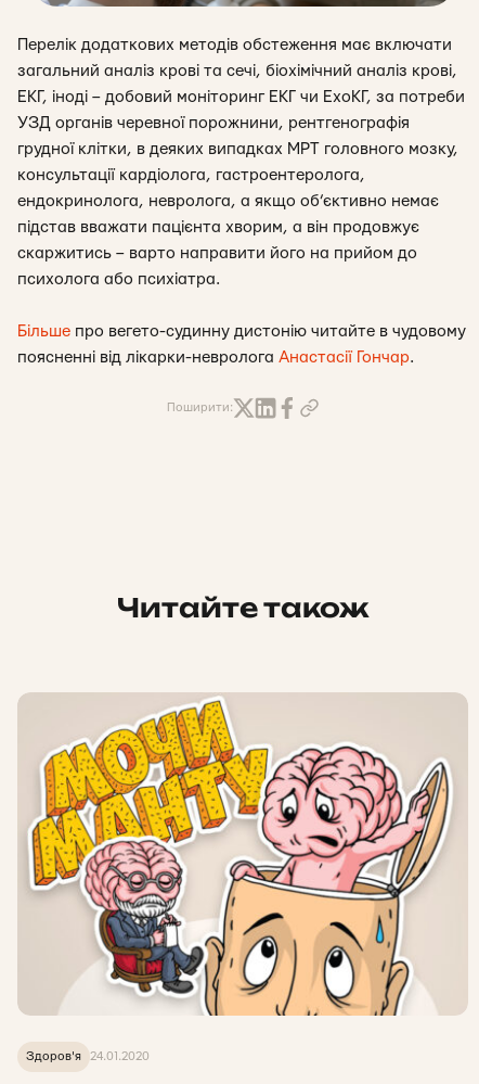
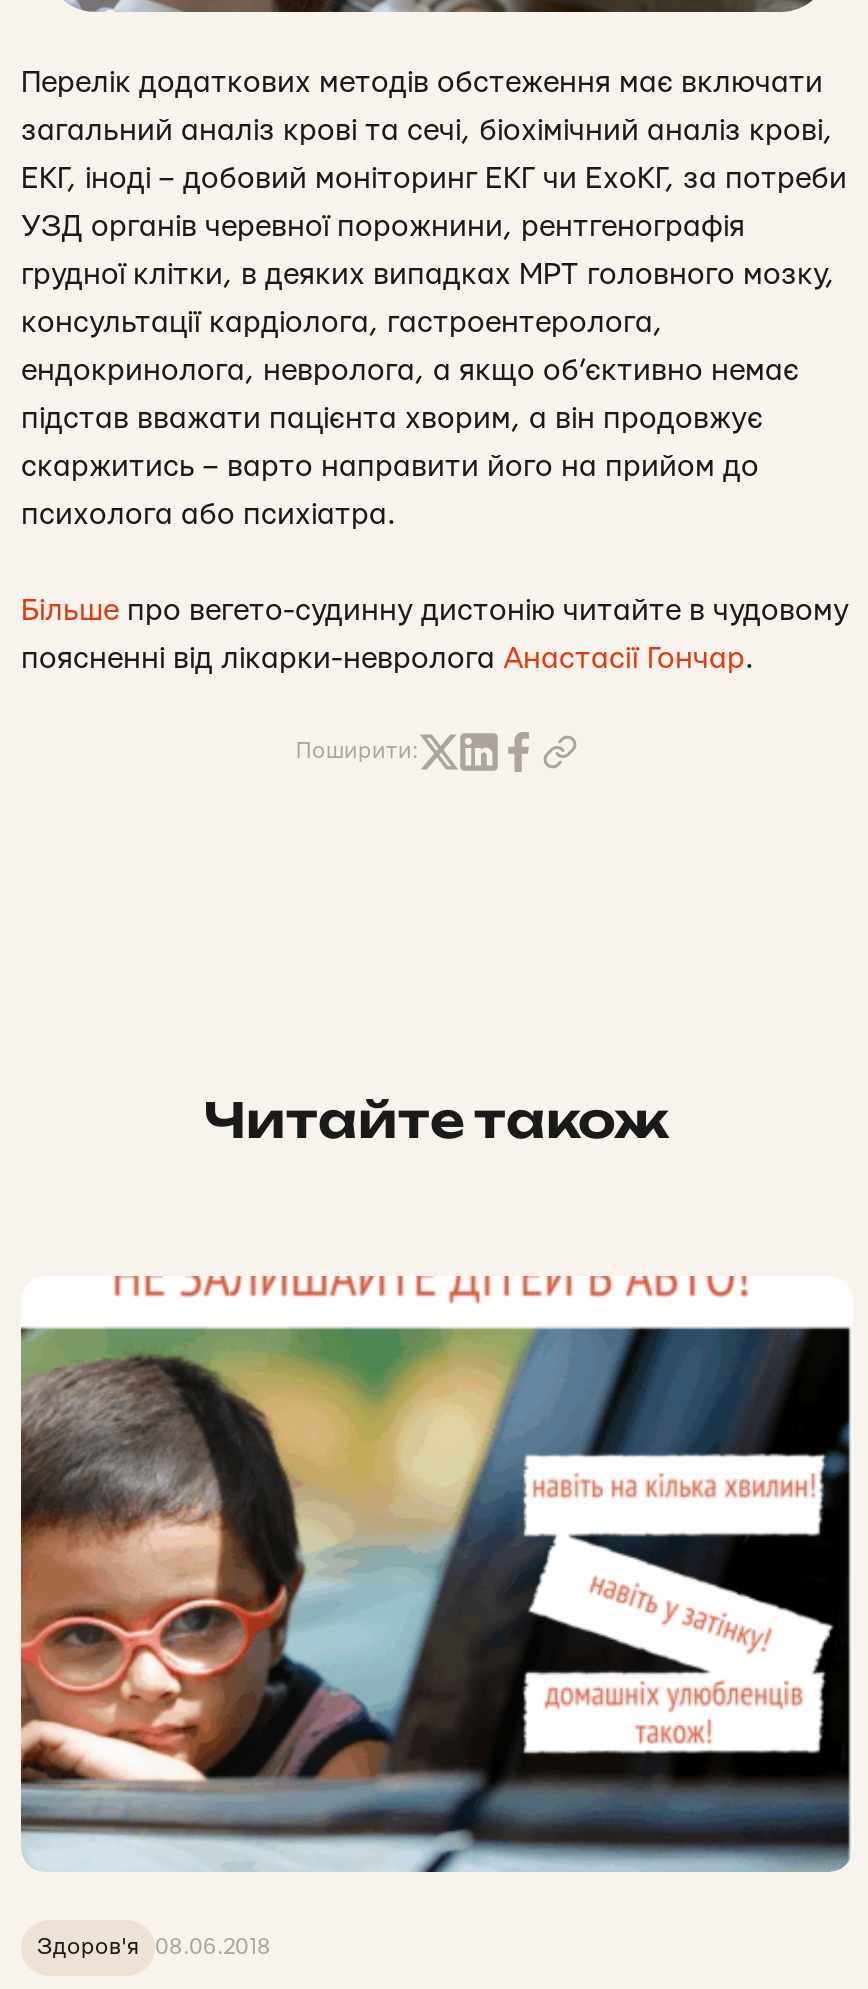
- [image]
- Здоров'я 24.01.2020
+ [image]
+ Здоров'я 08.06.2018
